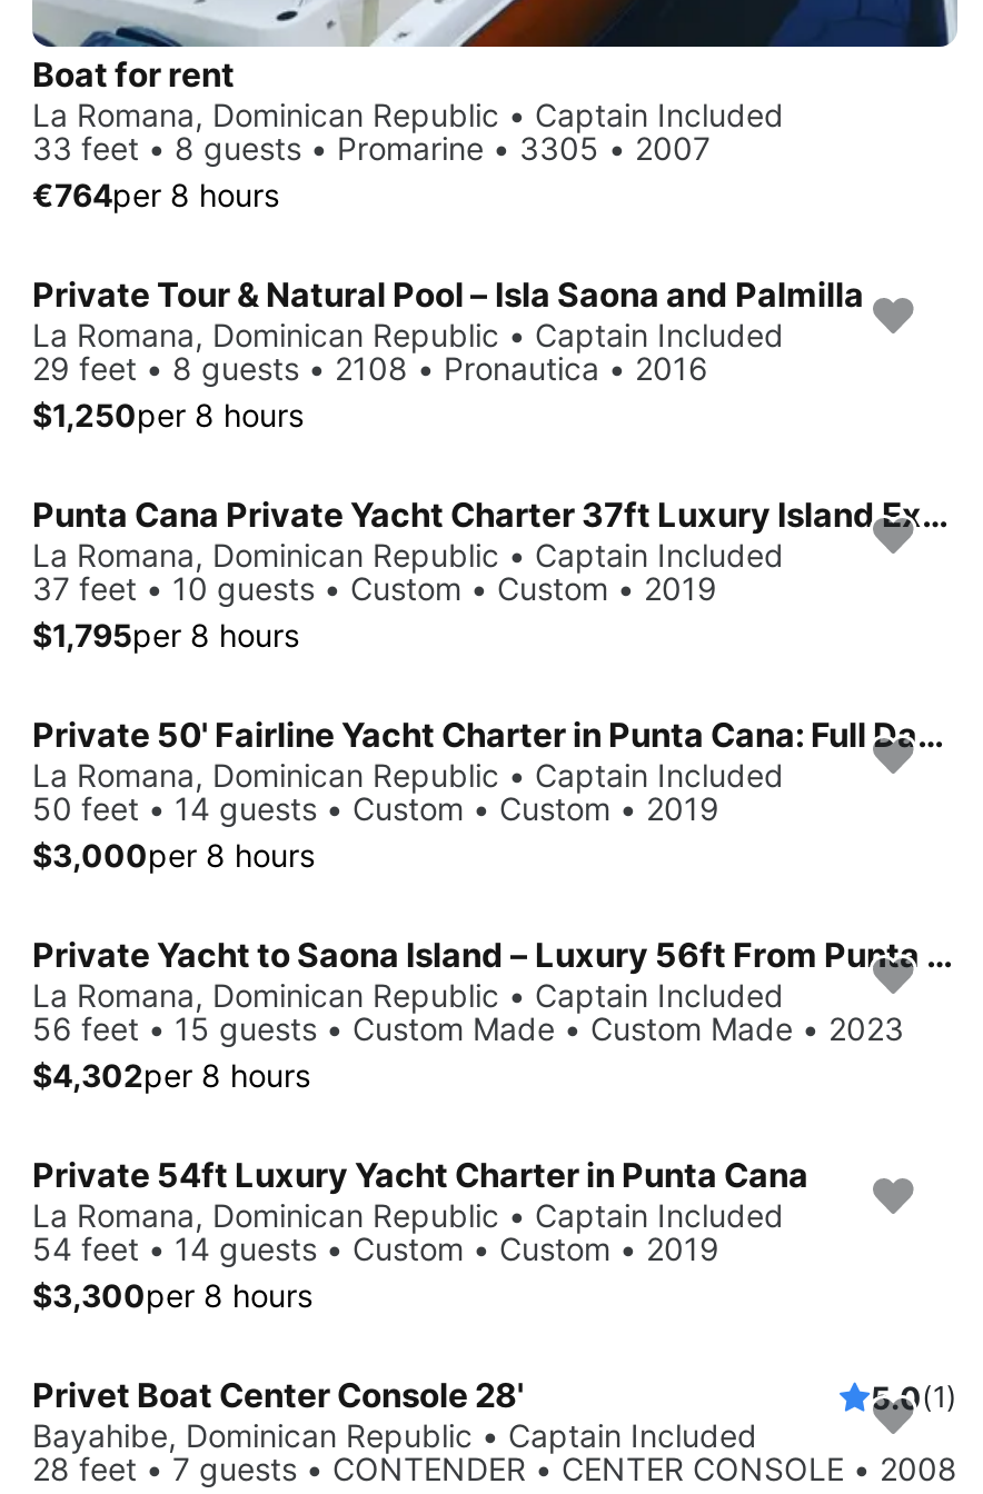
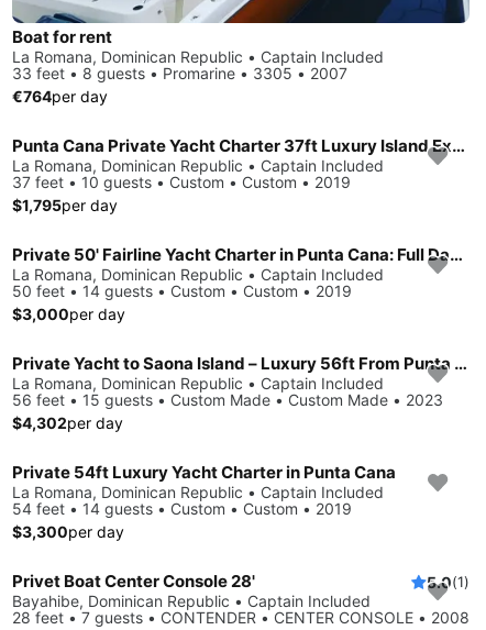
- €764per 8 hours
- Private Tour & Natural Pool – Isla Saona and Palmilla
- La Romana, Dominican Republic • Captain Included
- 29 feet • 8 guests • 2108 • Pronautica • 2016
- $1,250per 8 hours
+ €764per day

- $1,795per 8 hours
+ $1,795per day

- $3,000per 8 hours
+ $3,000per day

- $4,302per 8 hours
+ $4,302per day

- $3,300per 8 hours
+ $3,300per day
